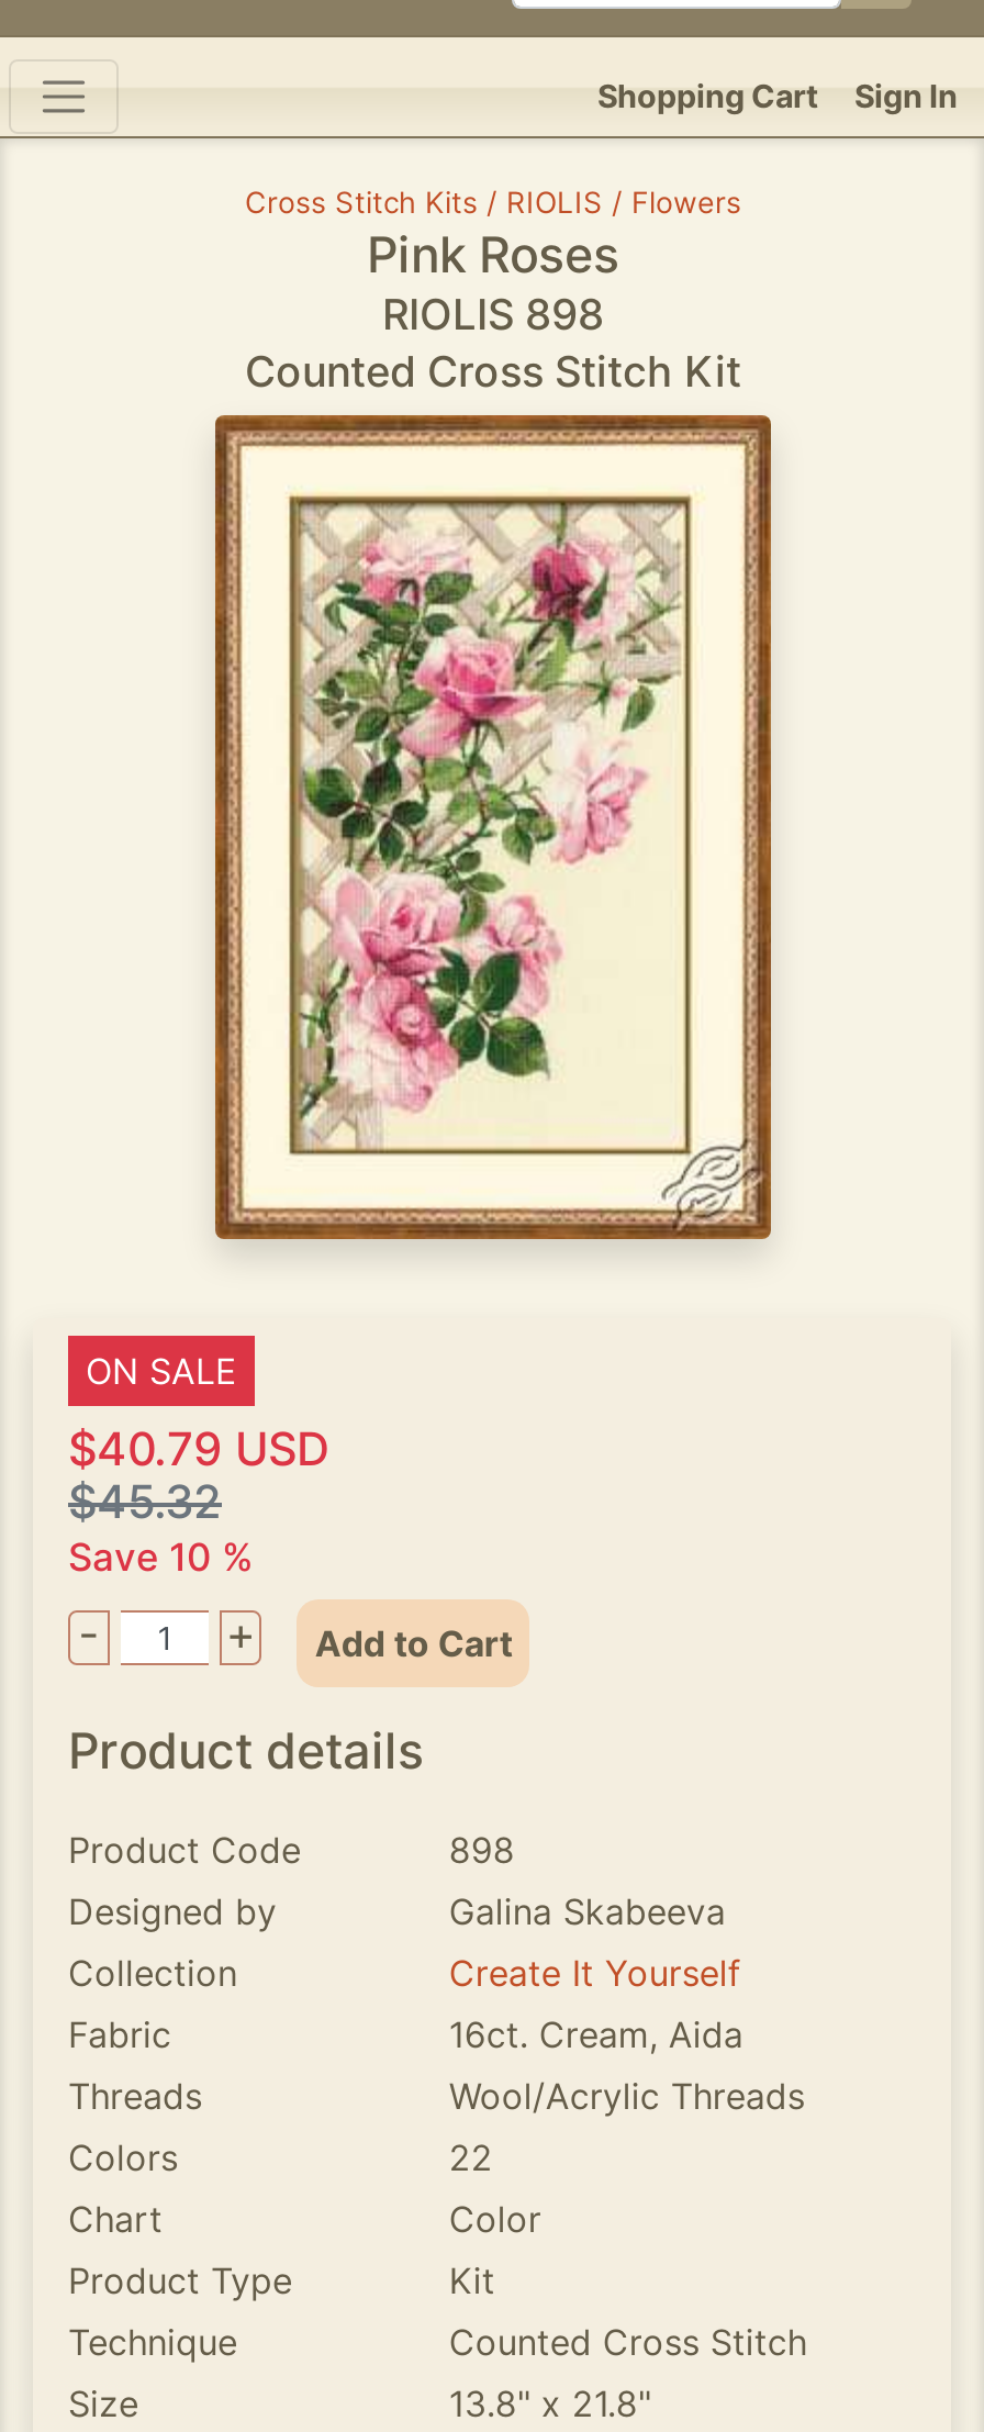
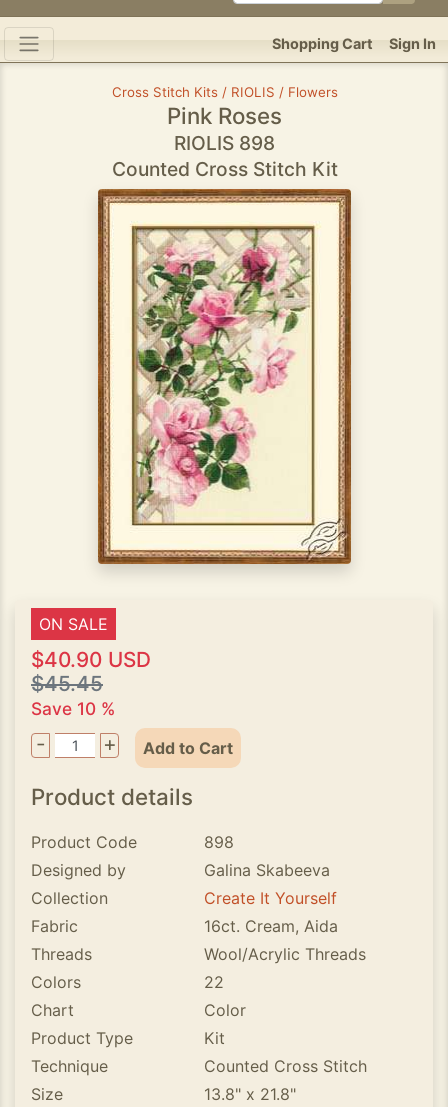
- $40.79 USD
+ $40.90 USD

- $45.32
+ $45.45
